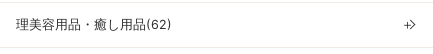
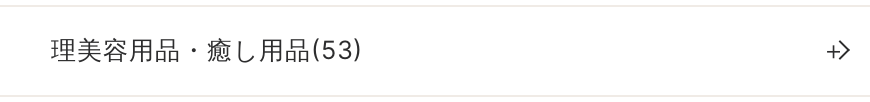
- 理美容用品・癒し用品(62)
+ 理美容用品・癒し用品(53)
